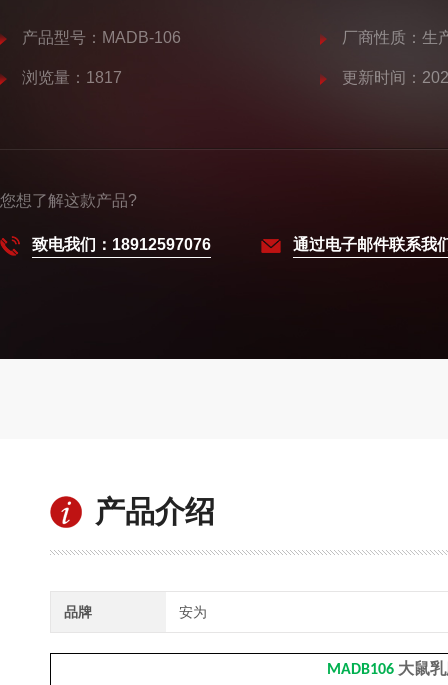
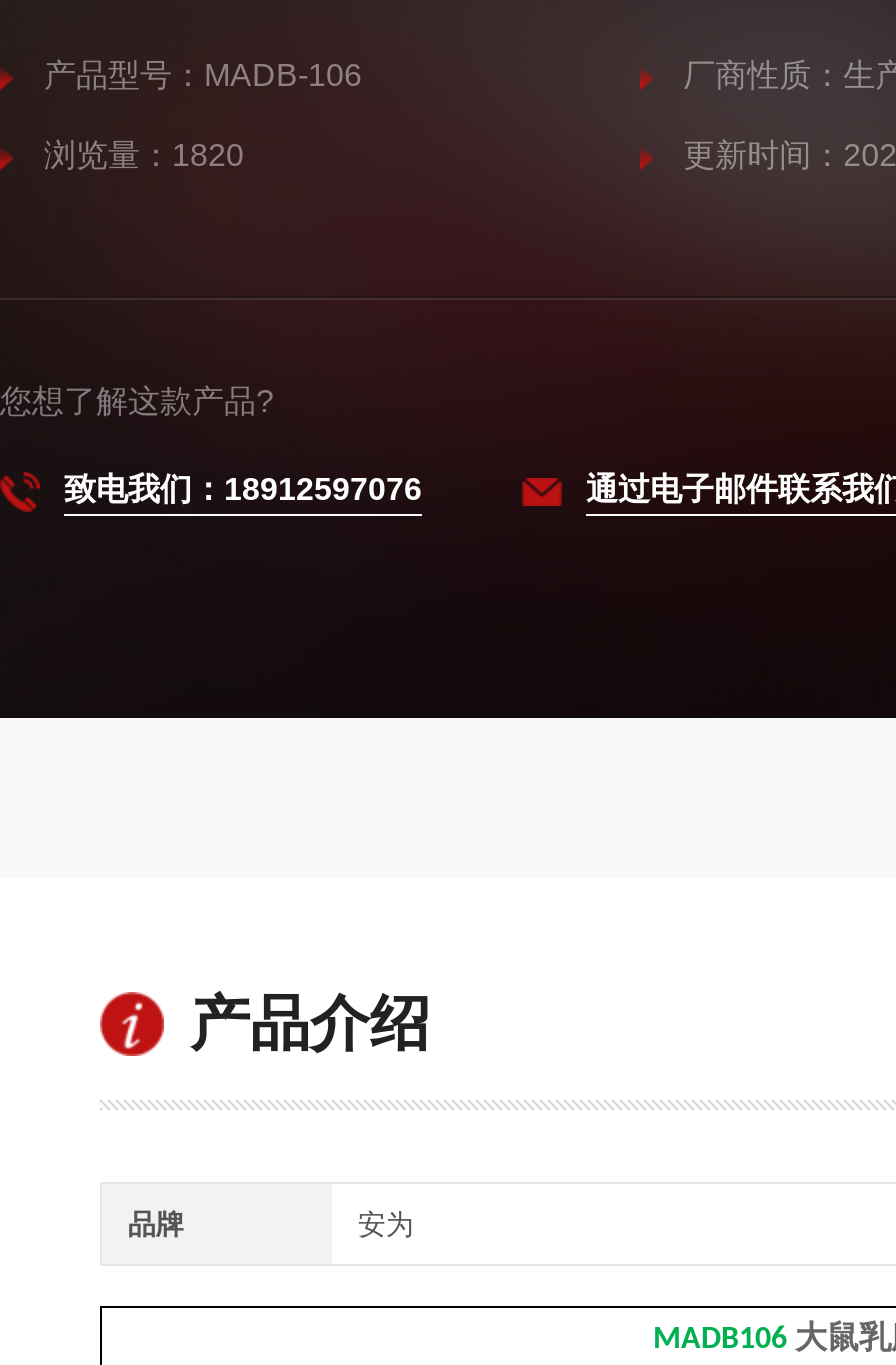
- 浏览量：1817
+ 浏览量：1820
